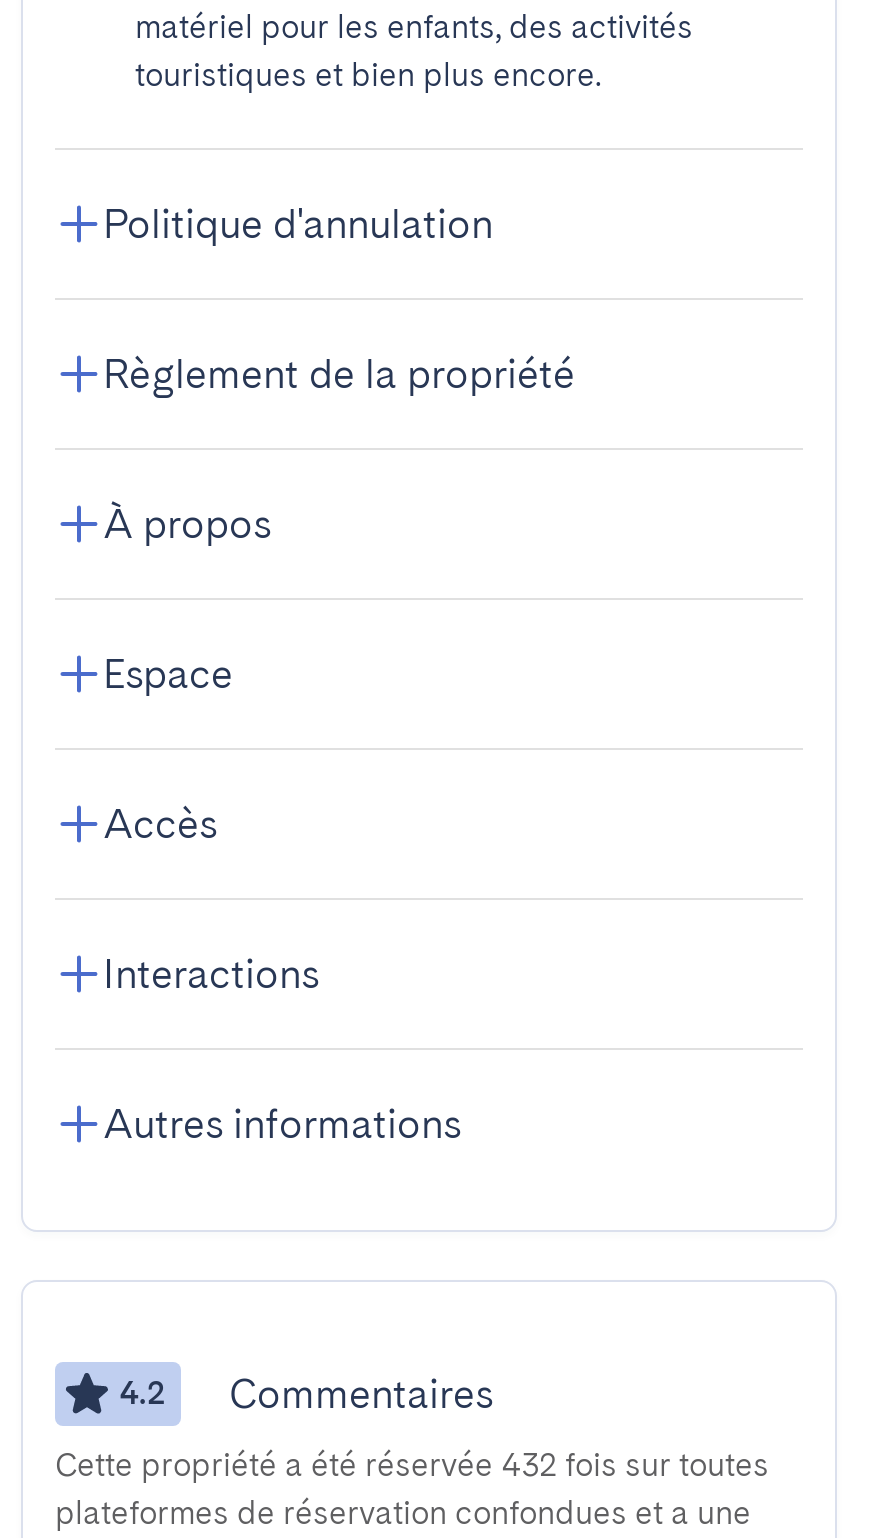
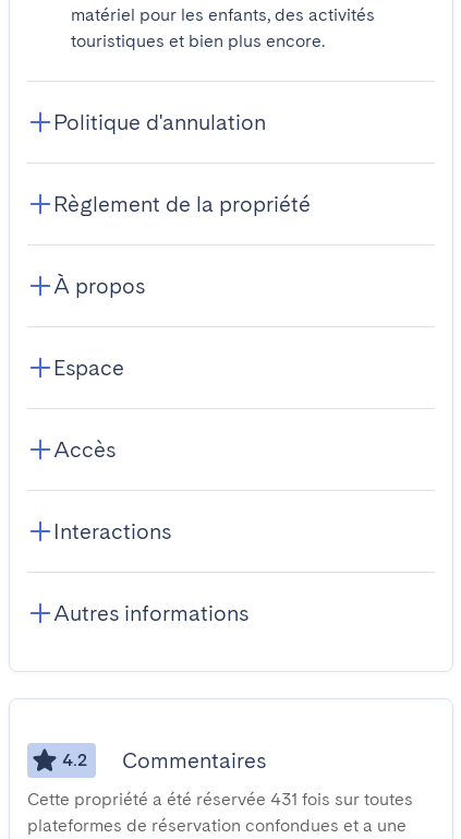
- Cette propriété a été réservée 432 fois sur toutes
+ Cette propriété a été réservée 431 fois sur toutes
